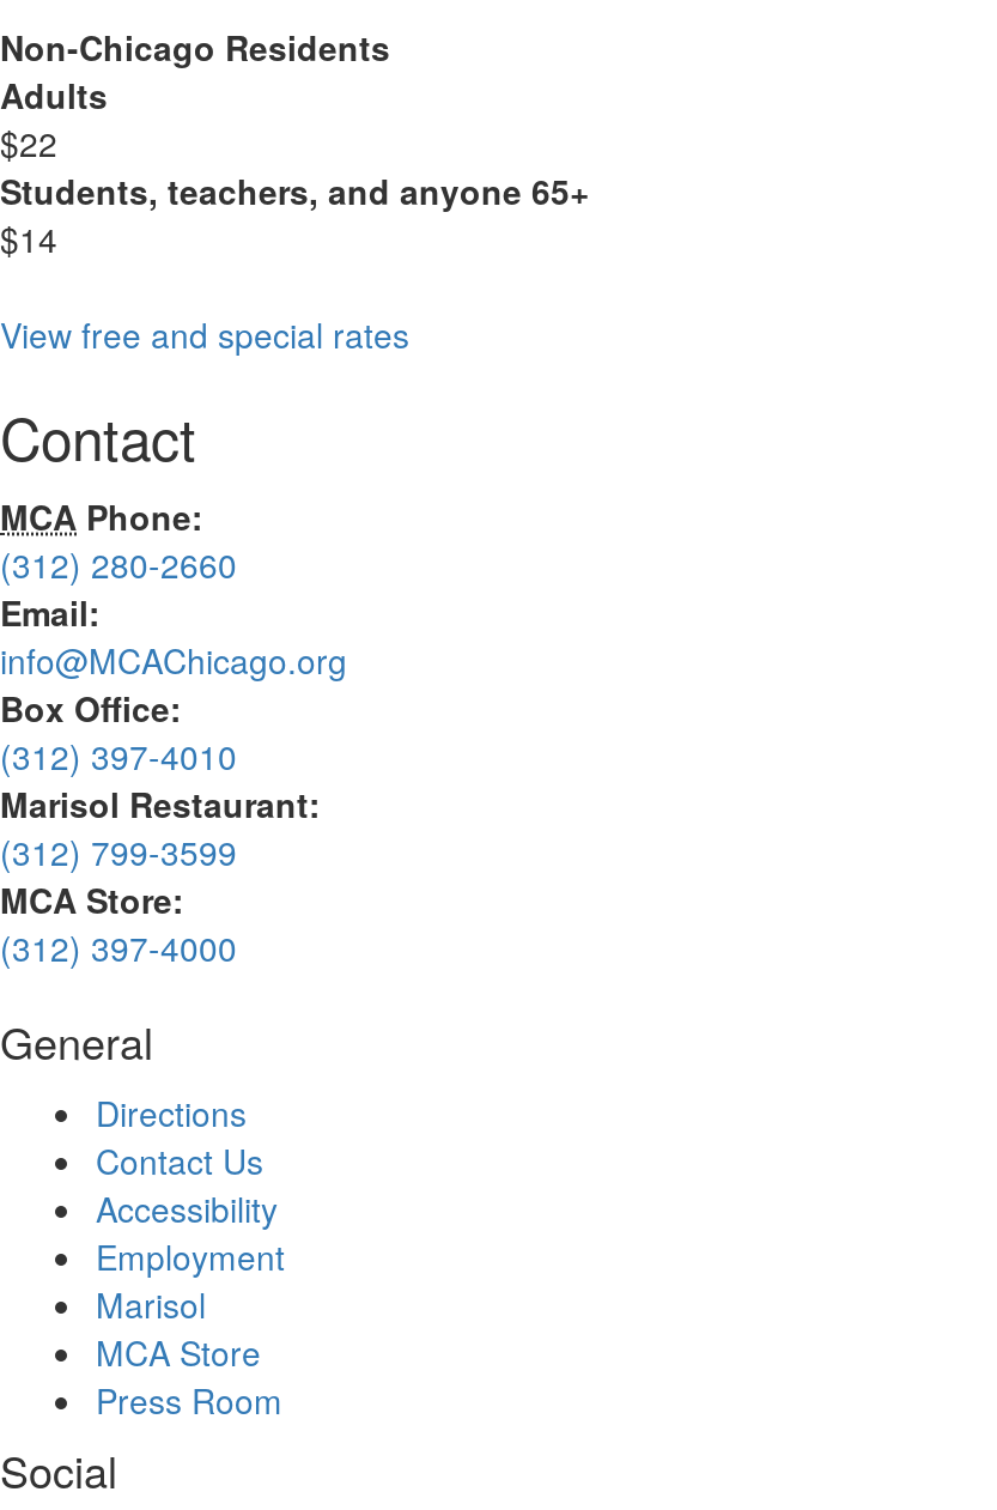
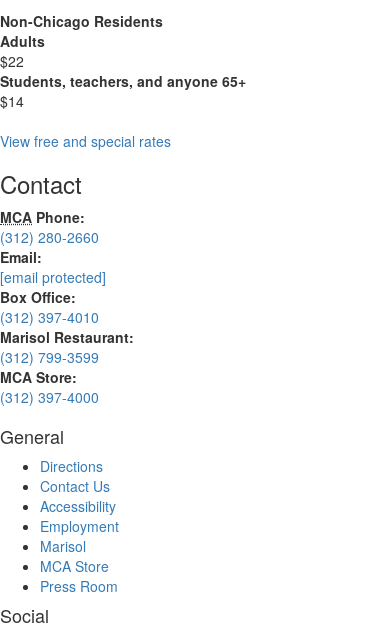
- info@MCAChicago.org
+ [email protected]
